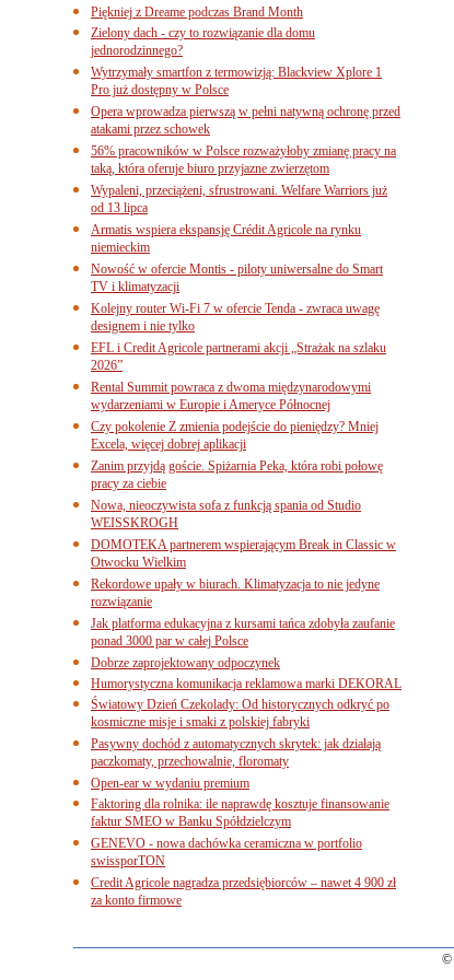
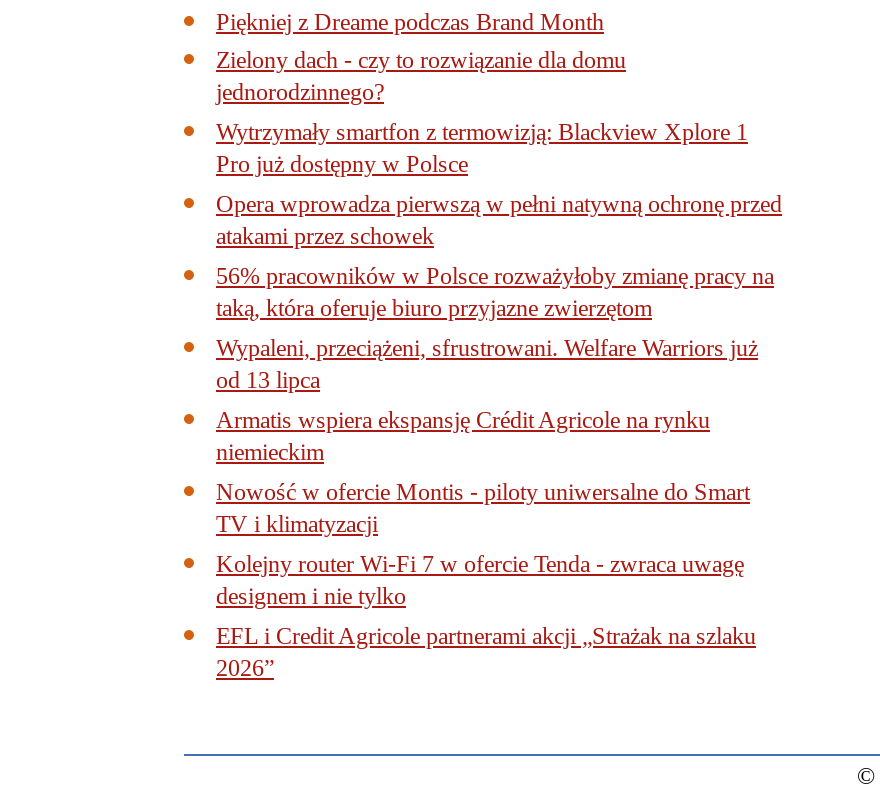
- Rental Summit powraca z dwoma międzynarodowymi
- wydarzeniami w Europie i Ameryce Północnej
- Czy pokolenie Z zmienia podejście do pieniędzy? Mniej
- Excela, więcej dobrej aplikacji
- Zanim przyjdą goście. Spiżarnia Peka, która robi połowę
- pracy za ciebie
- Nowa, nieoczywista sofa z funkcją spania od Studio
- WEISSKROGH
- DOMOTEKA partnerem wspierającym Break in Classic w
- Otwocku Wielkim
- Rekordowe upały w biurach. Klimatyzacja to nie jedyne
- rozwiązanie
- Jak platforma edukacyjna z kursami tańca zdobyła zaufanie
- ponad 3000 par w całej Polsce
- Dobrze zaprojektowany odpoczynek
- Humorystyczna komunikacja reklamowa marki DEKORAL
- Światowy Dzień Czekolady: Od historycznych odkryć po
- kosmiczne misje i smaki z polskiej fabryki
- Pasywny dochód z automatycznych skrytek: jak działają
- paczkomaty, przechowalnie, floromaty
- Open-ear w wydaniu premium
- Faktoring dla rolnika: ile naprawdę kosztuje finansowanie
- faktur SMEO w Banku Spółdzielczym
- GENEVO - nowa dachówka ceramiczna w portfolio
- swissporTON
- Credit Agricole nagradza przedsiębiorców – nawet 4 900 zł
- za konto firmowe
